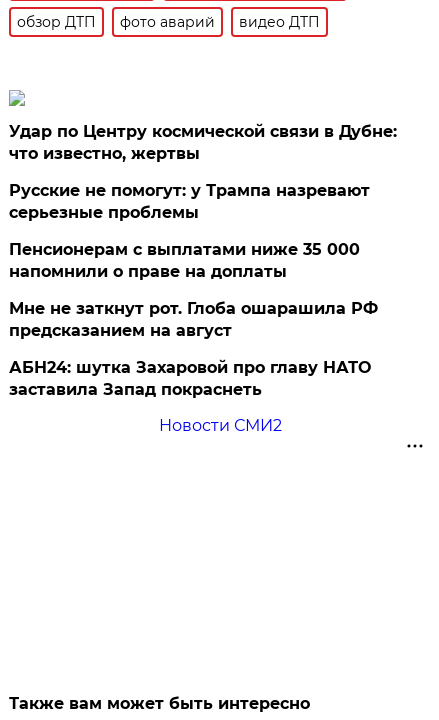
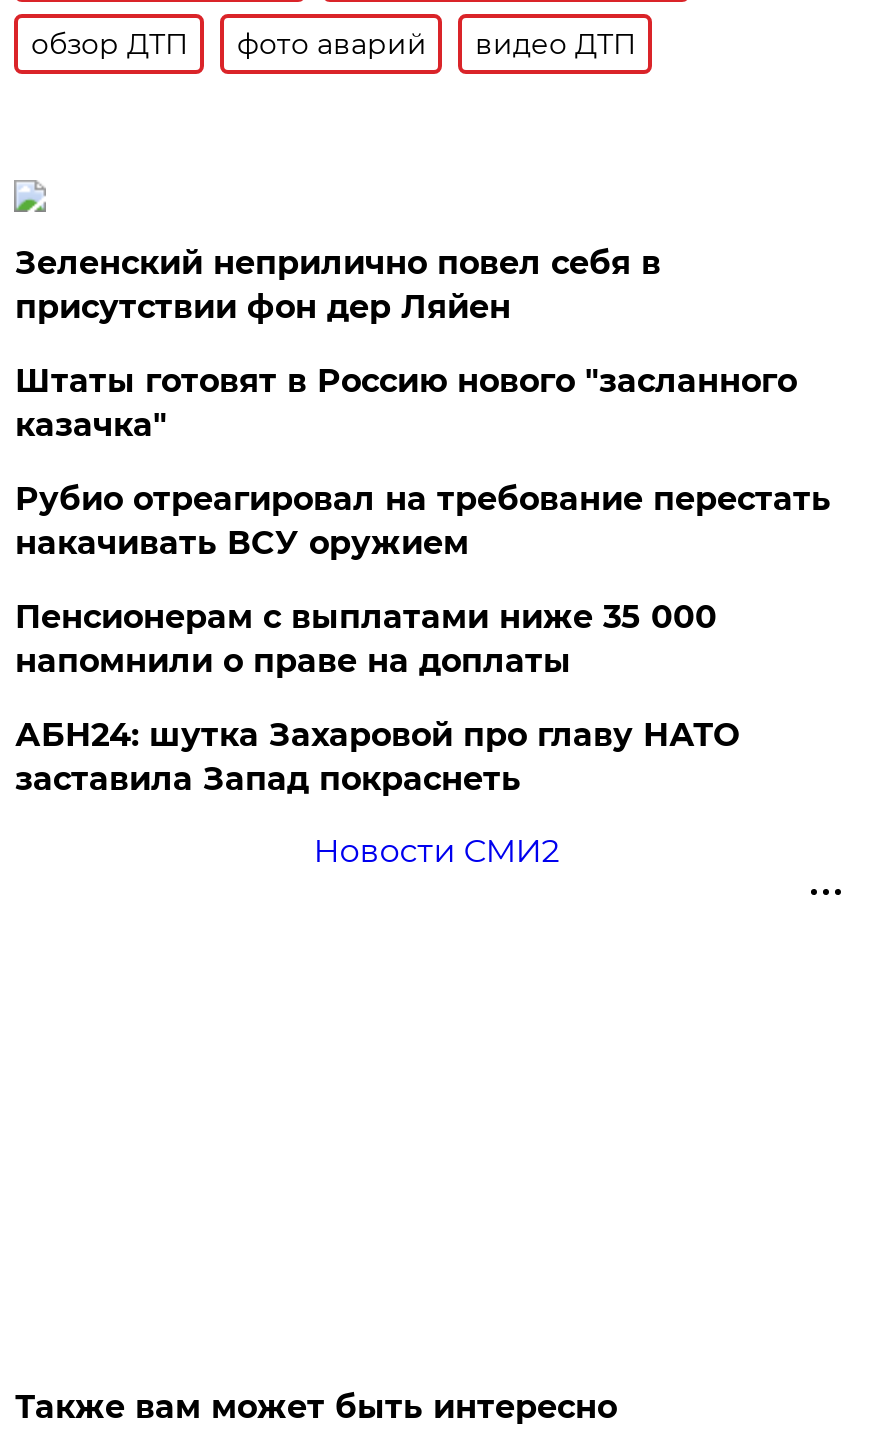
- Удар по Центру космической связи в Дубне:
- что известно, жертвы
- Русские не помогут: у Трампа назревают
- серьезные проблемы
+ Зеленский неприлично повел cебя в
+ присутствии фон дер Ляйен
+ Штаты готовят в Россию нового "засланного
+ казачка"
+ Рубио отреагировал на требование перестать
+ накачивать ВСУ оружием

moved down: Пенсионерам с выплатами ниже 35 000 | напомнили о праве на доплаты

- Мне не заткнут рот. Глоба ошарашила РФ
- предсказанием на август
